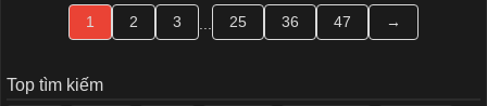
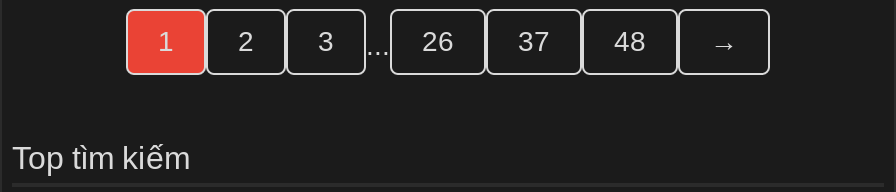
- 25
+ 26

- 36
+ 37

- 47
+ 48
